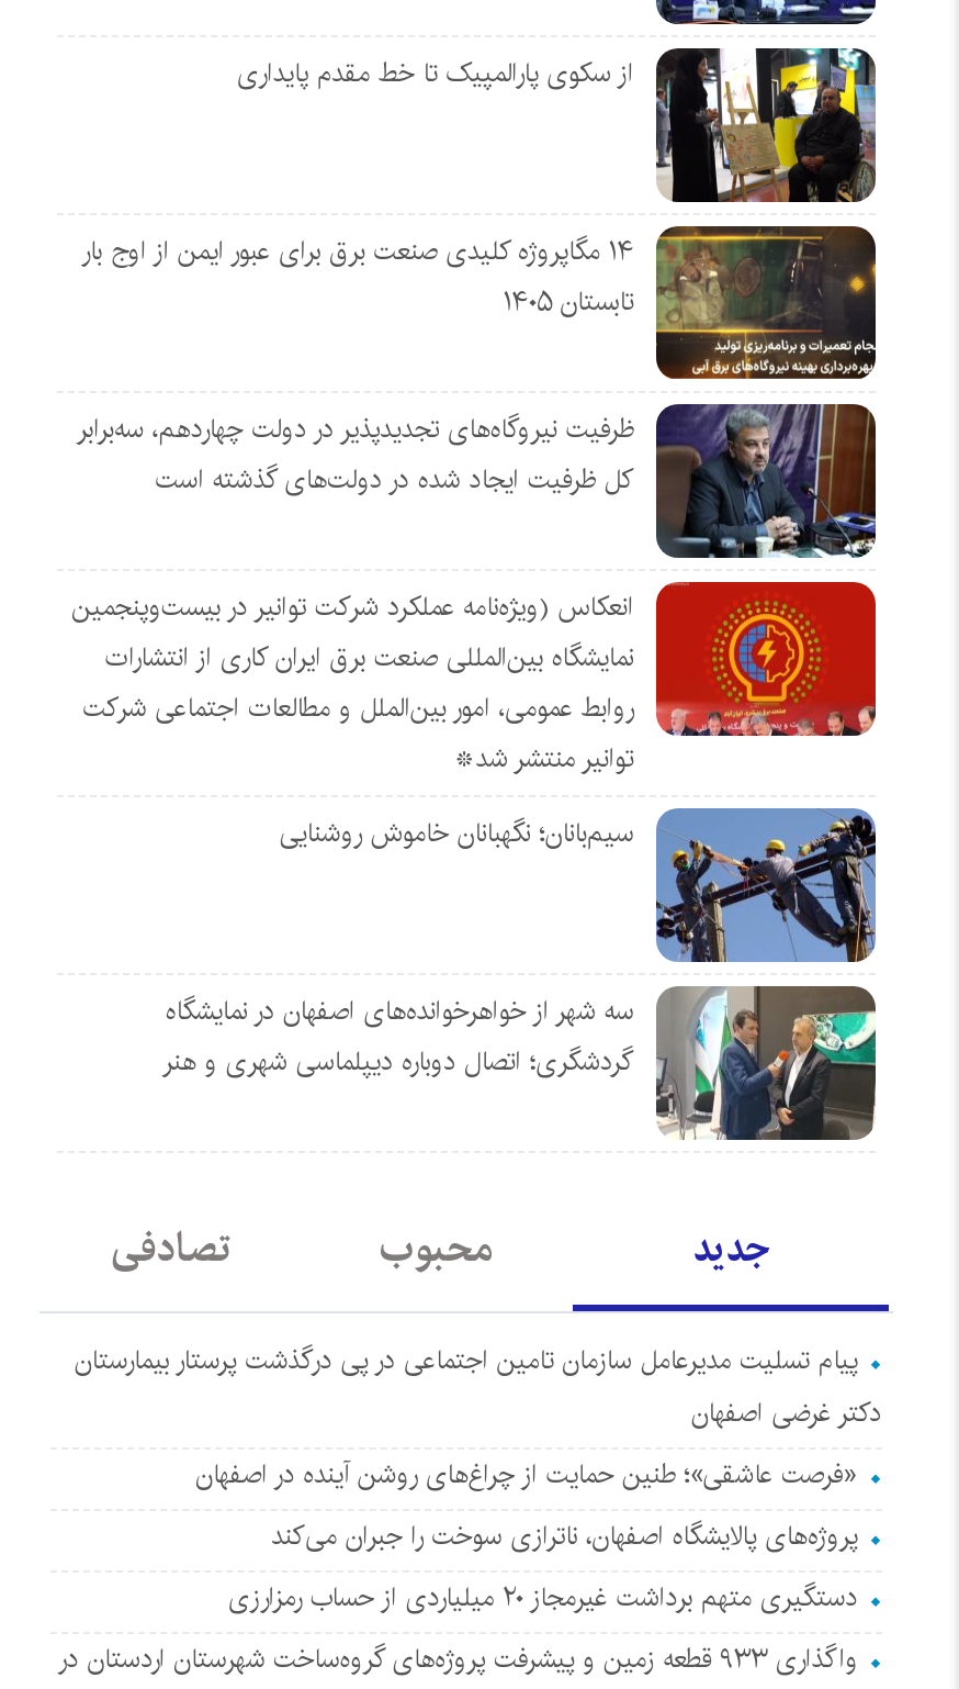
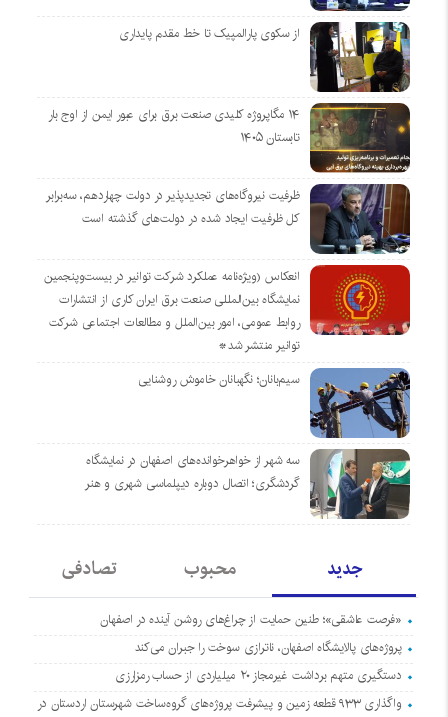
- پیام تسلیت مدیرعامل سازمان تامین اجتماعی در پی درگذشت پرستار بیمارستان
- دکتر غرضی اصفهان
